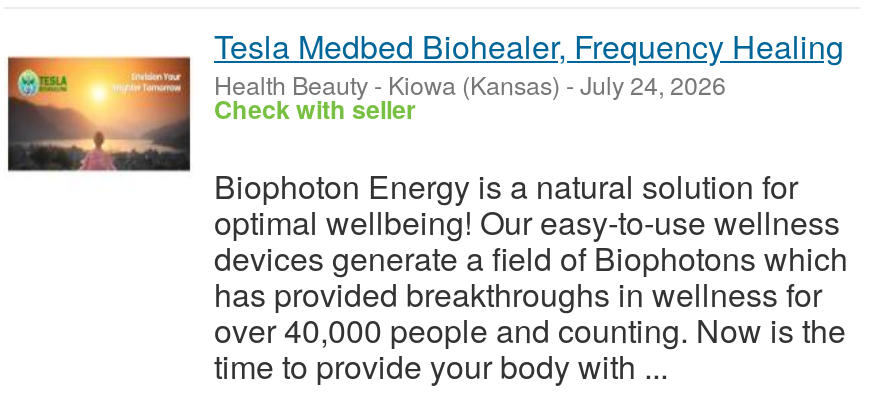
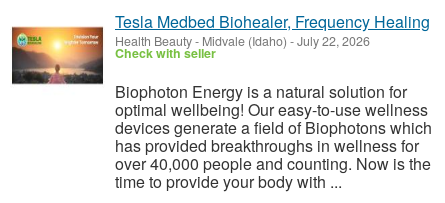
- Health Beauty - Kiowa (Kansas) - July 24, 2026
+ Health Beauty - Midvale (Idaho) - July 22, 2026
